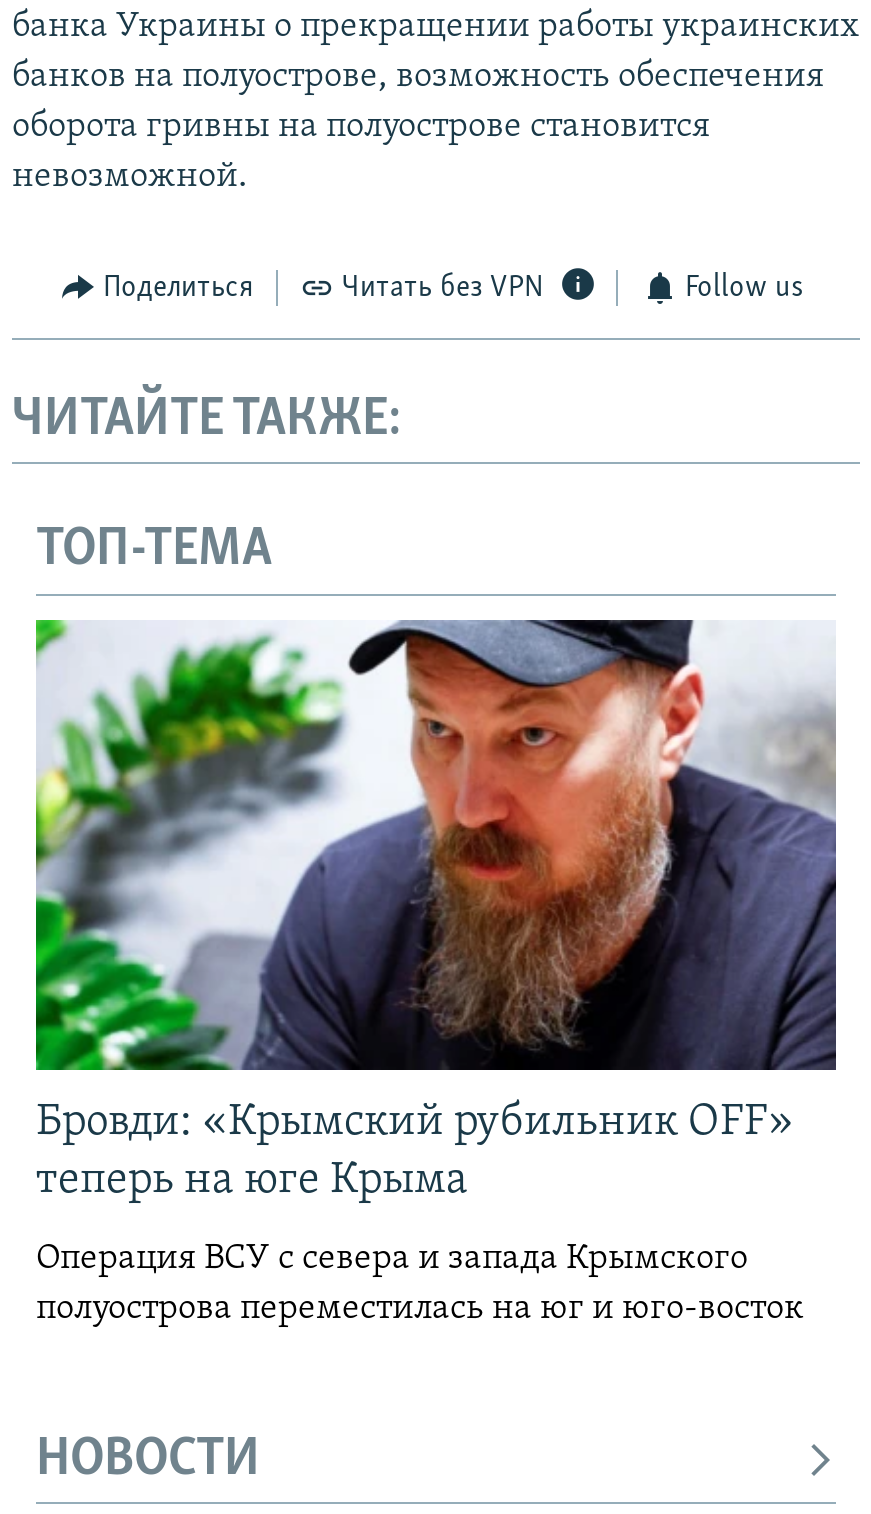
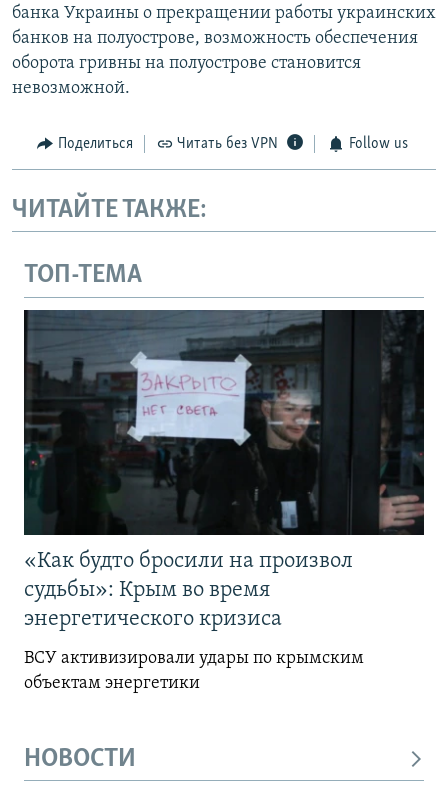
- [image]
- Бровди: «Крымский рубильник OFF»
- теперь на юге Крыма
+ [image]
+ «Как будто бросили на произвол
+ судьбы»: Крым во время
+ энергетического кризиса

- Операция ВСУ с севера и запада Крымского
- полуострова переместилась на юг и юго-восток
+ ВСУ активизировали удары по крымским
+ объектам энергетики
